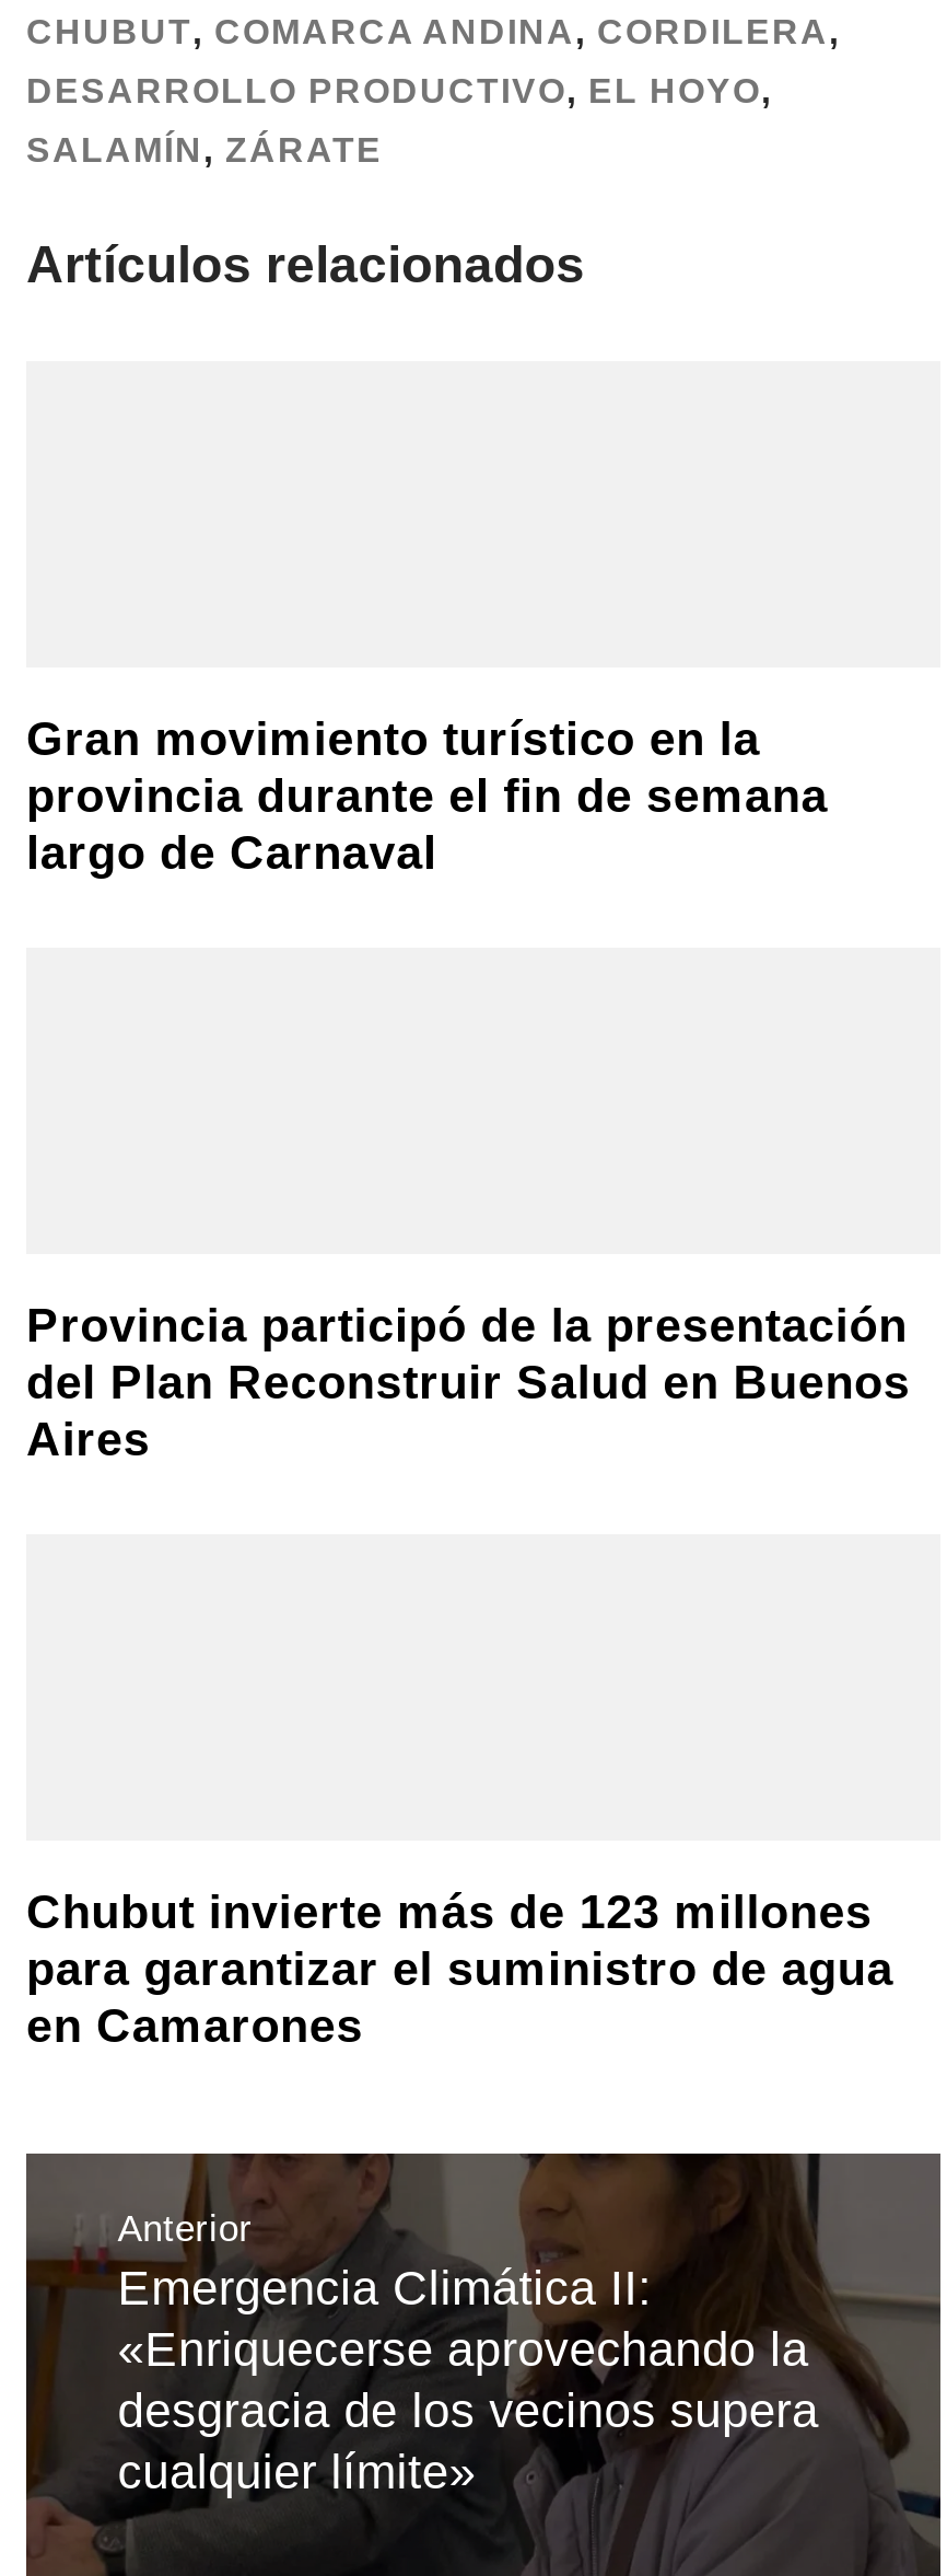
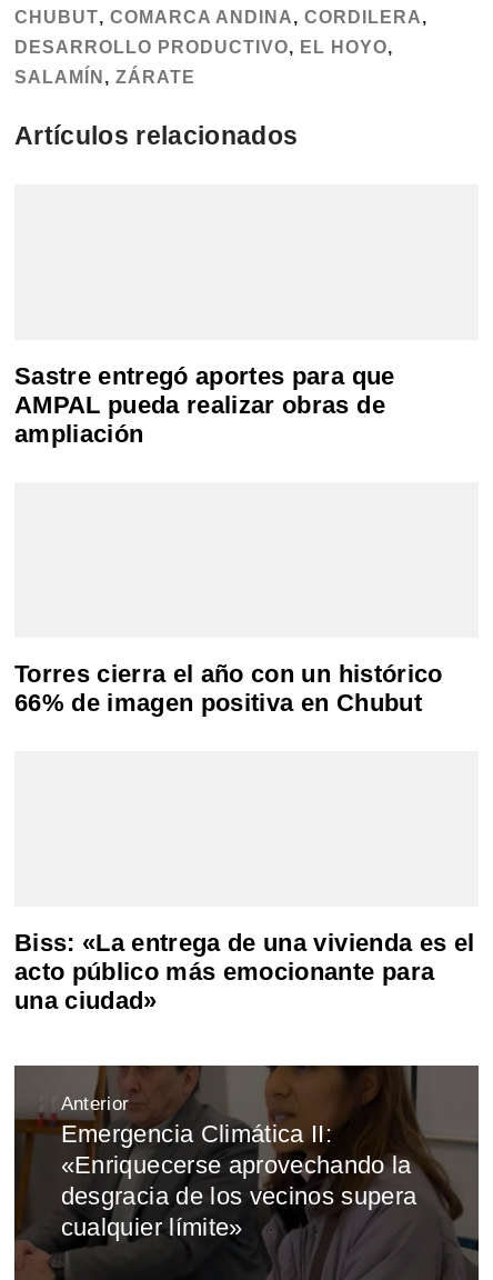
- Gran movimiento turístico en la
- provincia durante el fin de semana
- largo de Carnaval
+ Sastre entregó aportes para que
+ AMPAL pueda realizar obras de
+ ampliación

- Provincia participó de la presentación
- del Plan Reconstruir Salud en Buenos
- Aires
+ Torres cierra el año con un histórico
+ 66% de imagen positiva en Chubut

- Chubut invierte más de 123 millones
- para garantizar el suministro de agua
- en Camarones
+ Biss: «La entrega de una vivienda es el
+ acto público más emocionante para
+ una ciudad»
